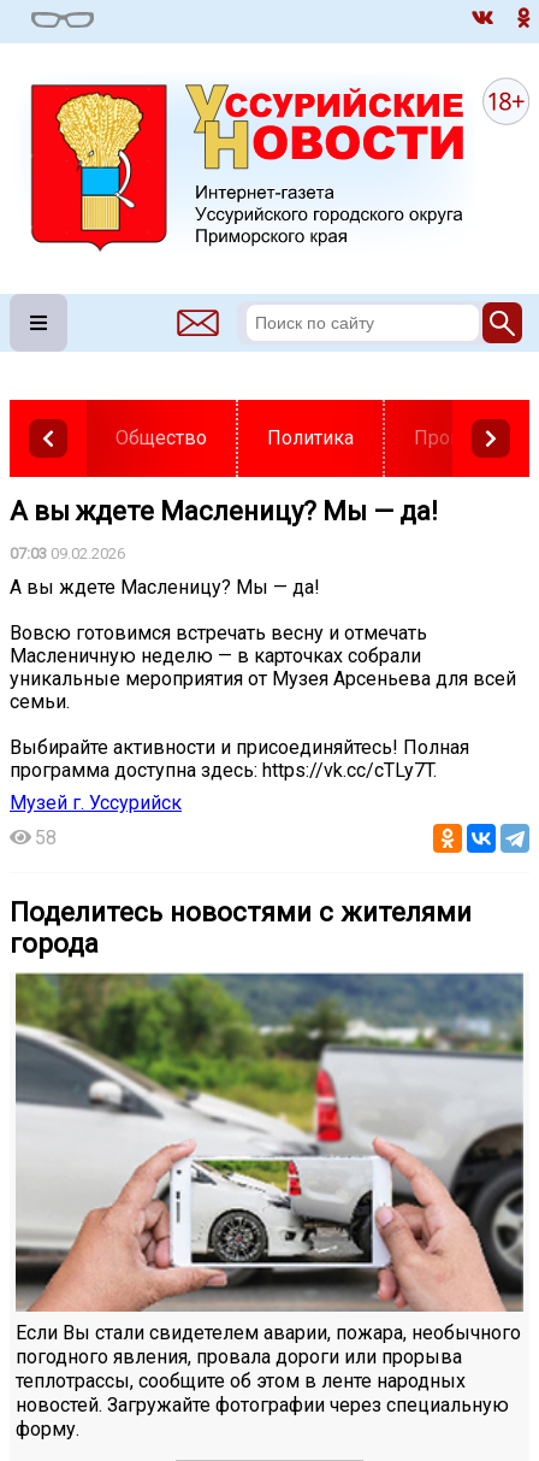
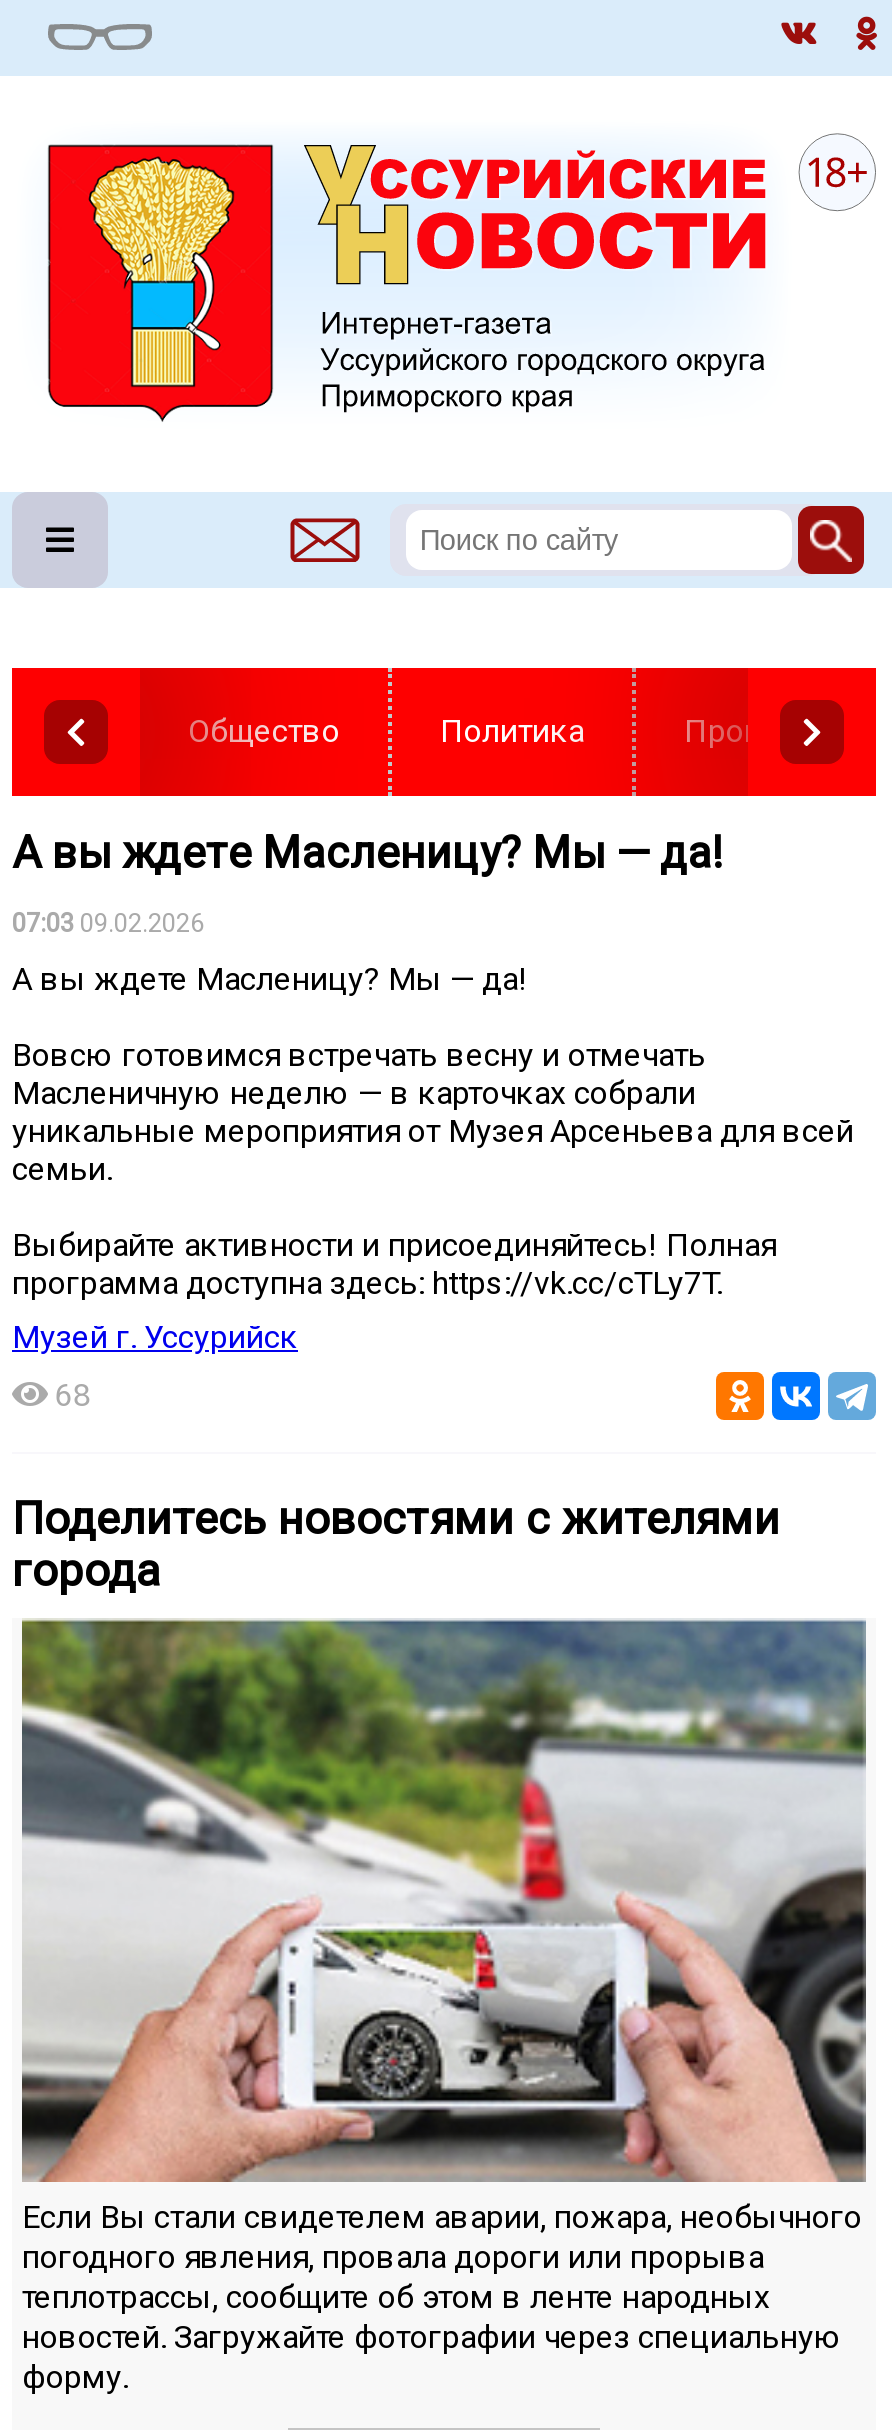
- 58
+ 68
